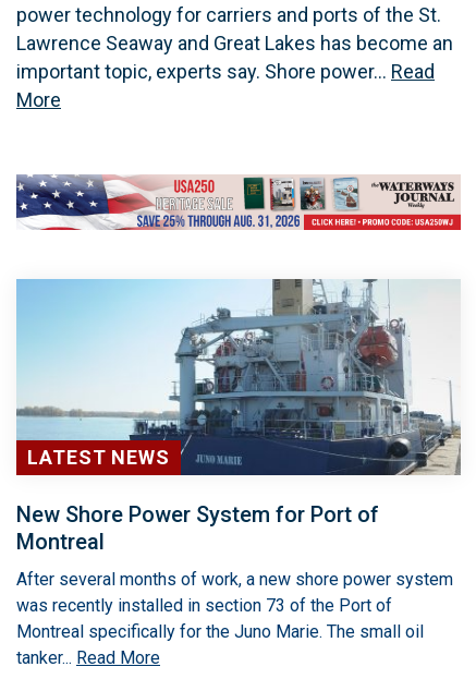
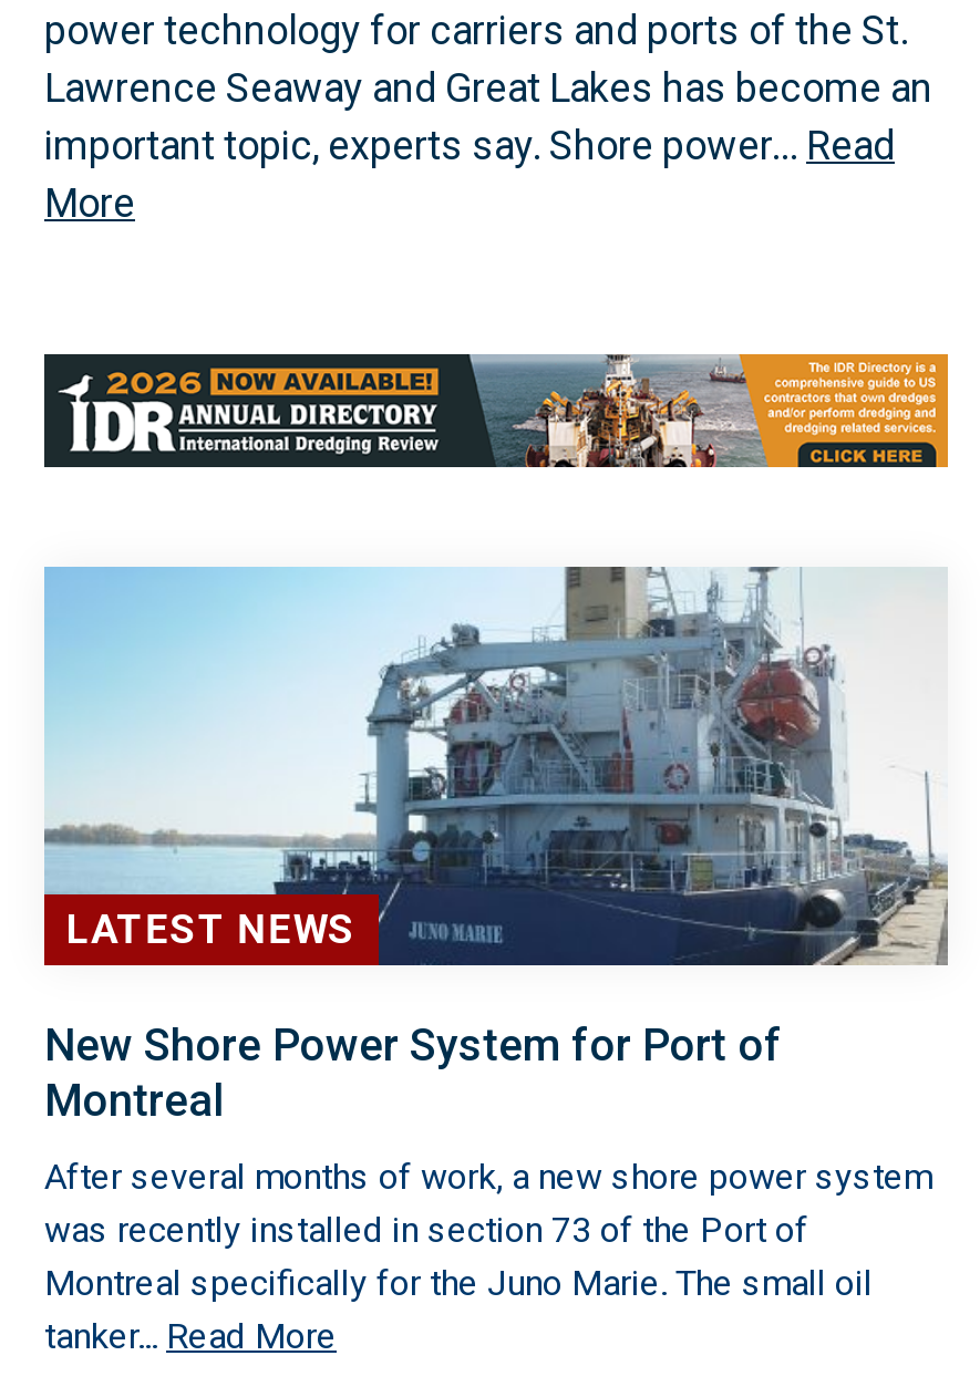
- [image]
+ [image]
